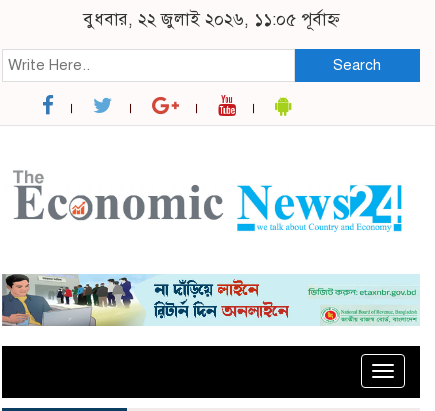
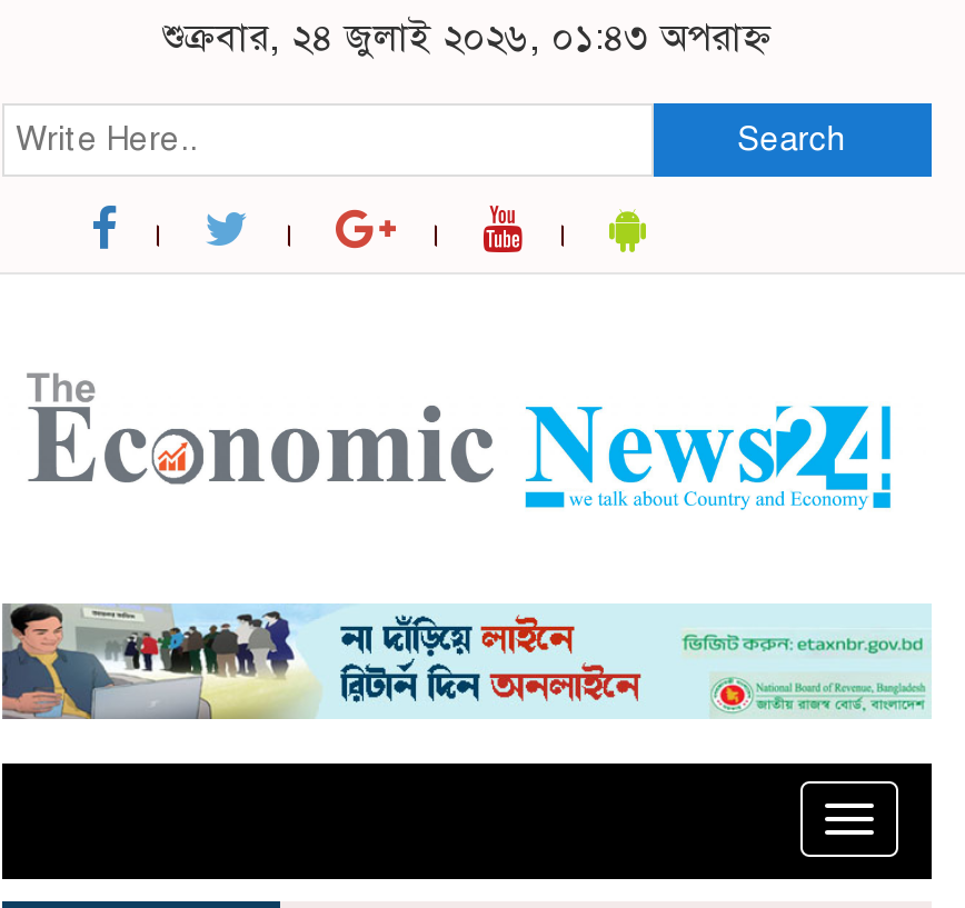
- বুধবার, ২২ জুলাই ২০২৬, ১১:০৫ পূর্বাহ্ন
+ শুক্রবার, ২৪ জুলাই ২০২৬, ০১:৪৩ অপরাহ্ন
